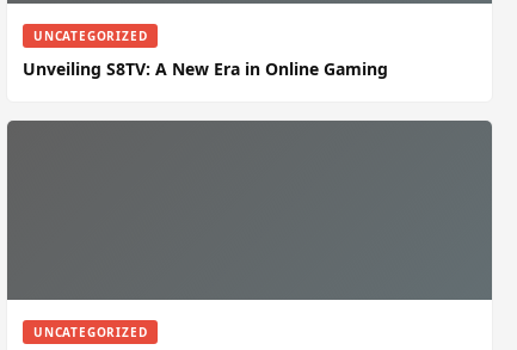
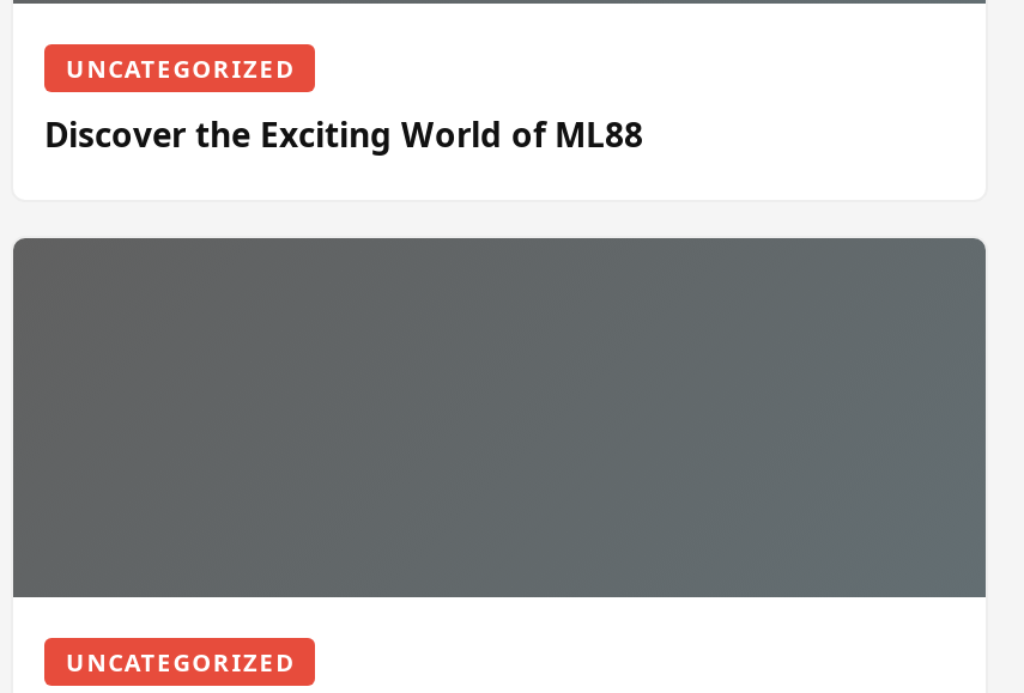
- Unveiling S8TV: A New Era in Online Gaming
+ Discover the Exciting World of ML88
